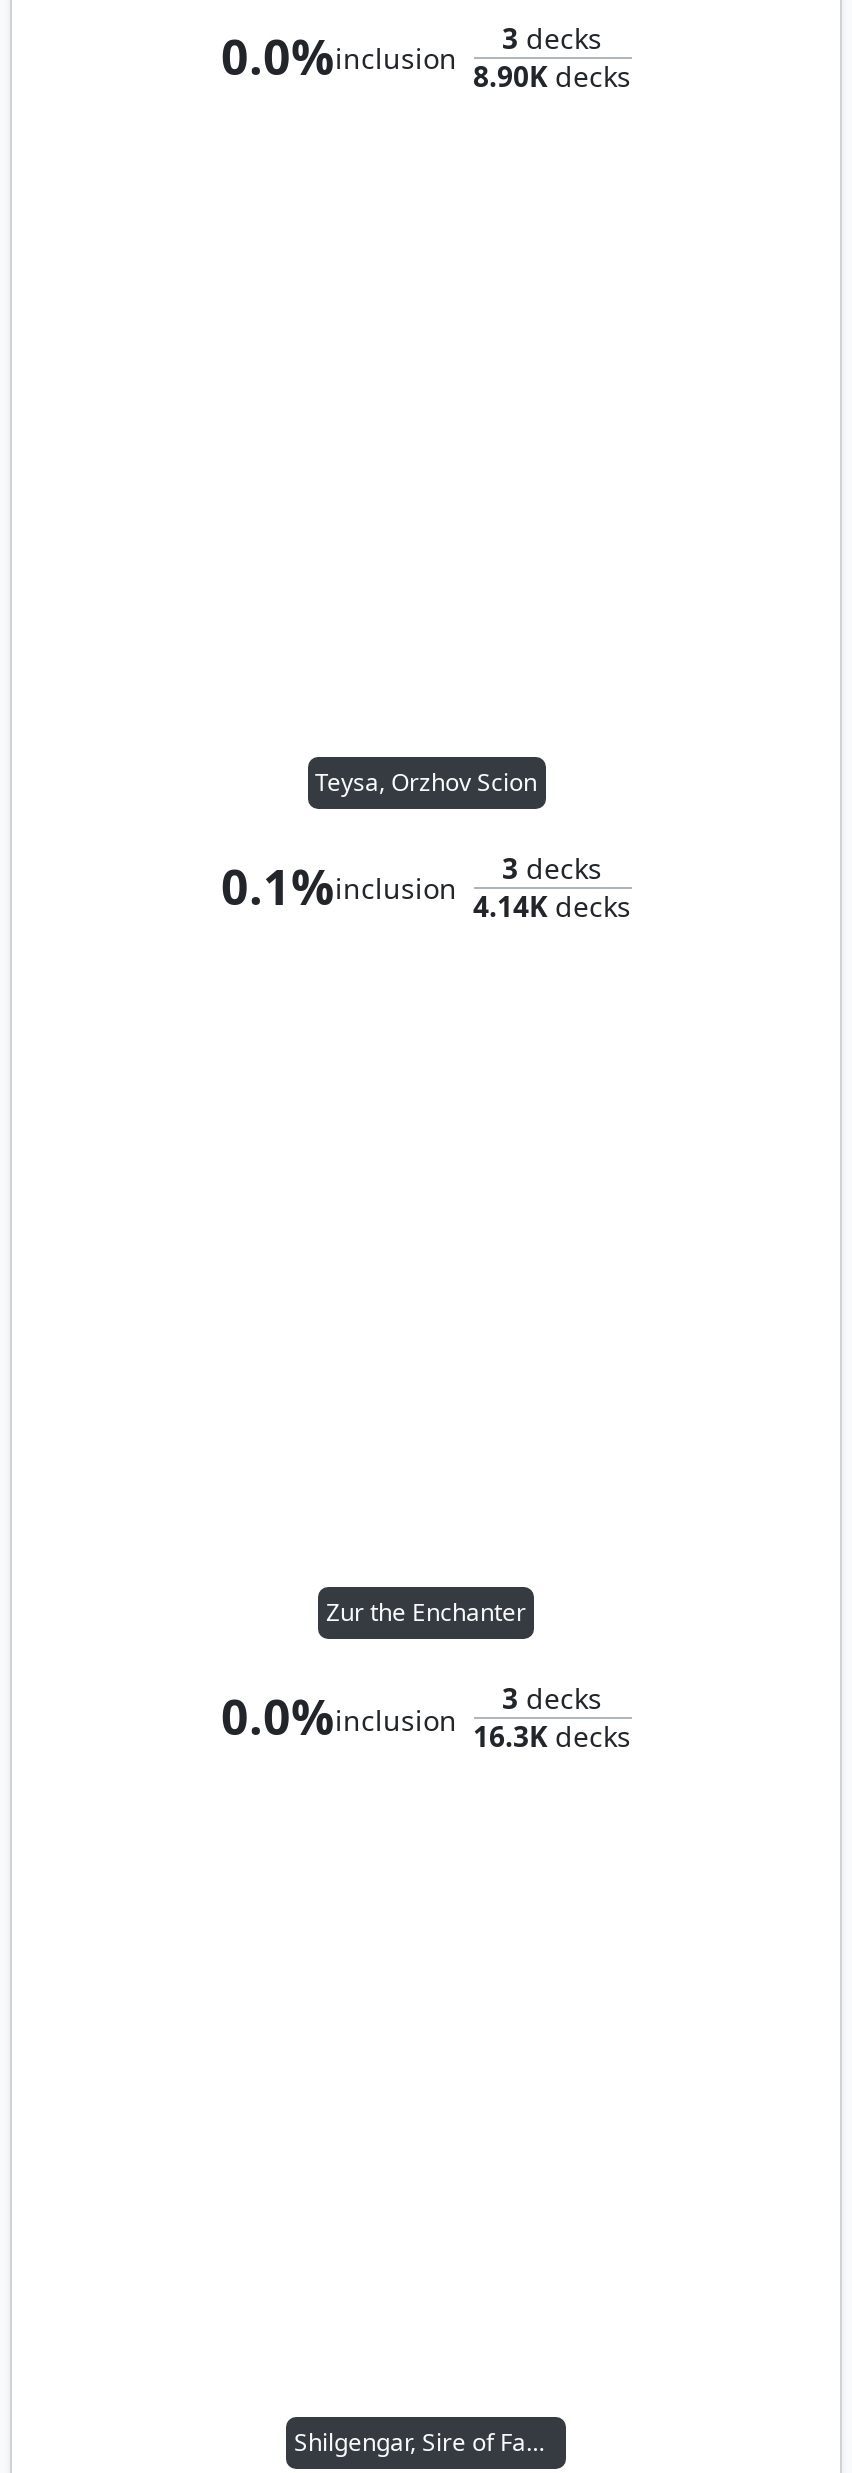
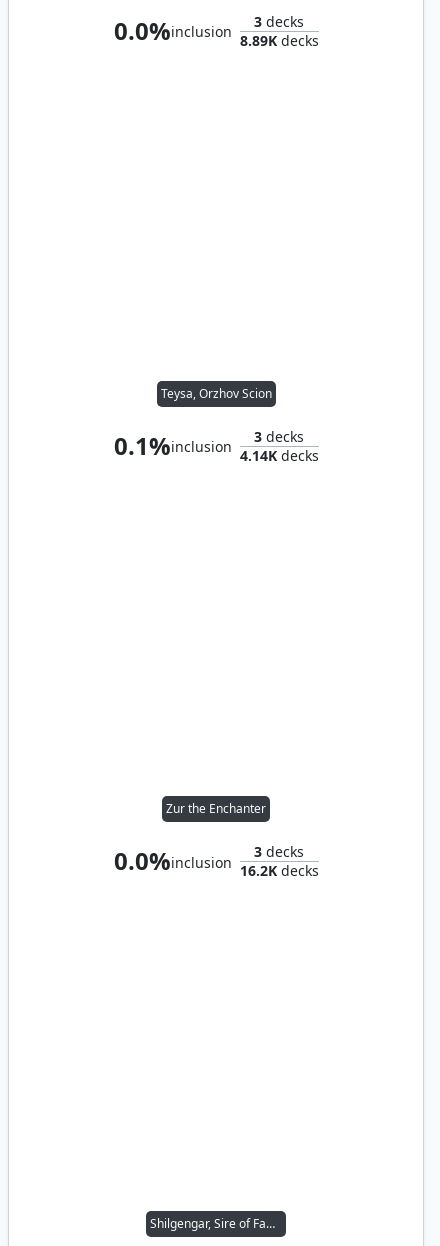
- 0.0%inclusion 8.90K decks 3 decks
+ 0.0%inclusion 8.89K decks 3 decks

- 0.0%inclusion 16.3K decks 3 decks
+ 0.0%inclusion 16.2K decks 3 decks
